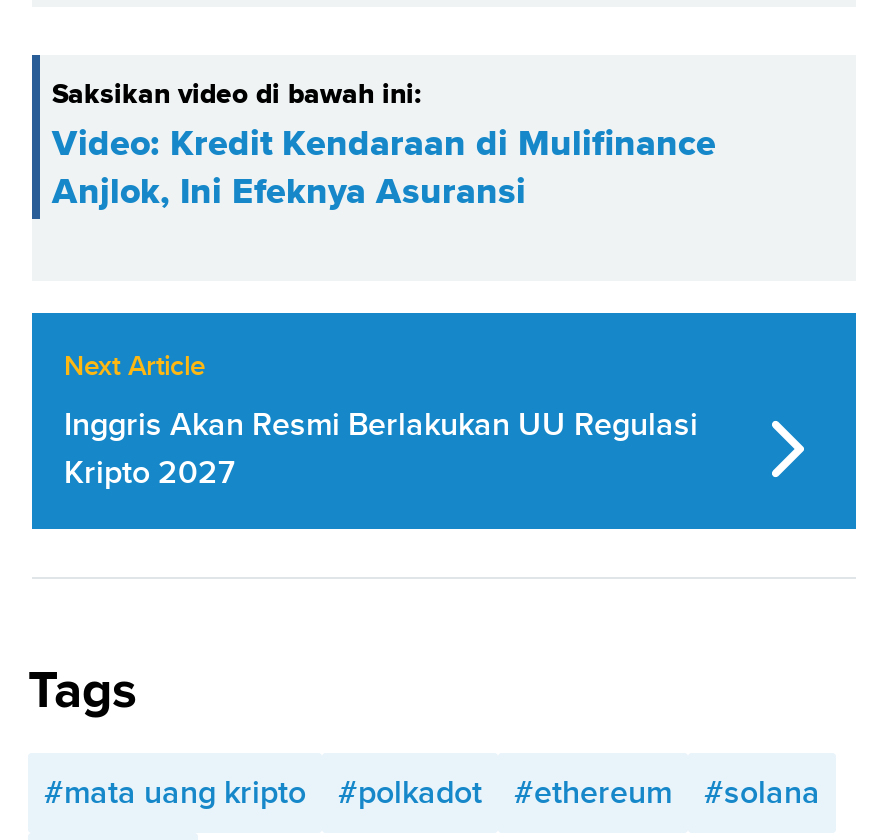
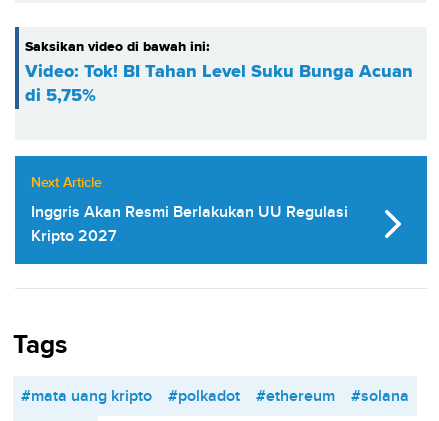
- Video: Kredit Kendaraan di Mulifinance
- Anjlok, Ini Efeknya Asuransi
+ Video: Tok! BI Tahan Level Suku Bunga Acuan
+ di 5,75%
